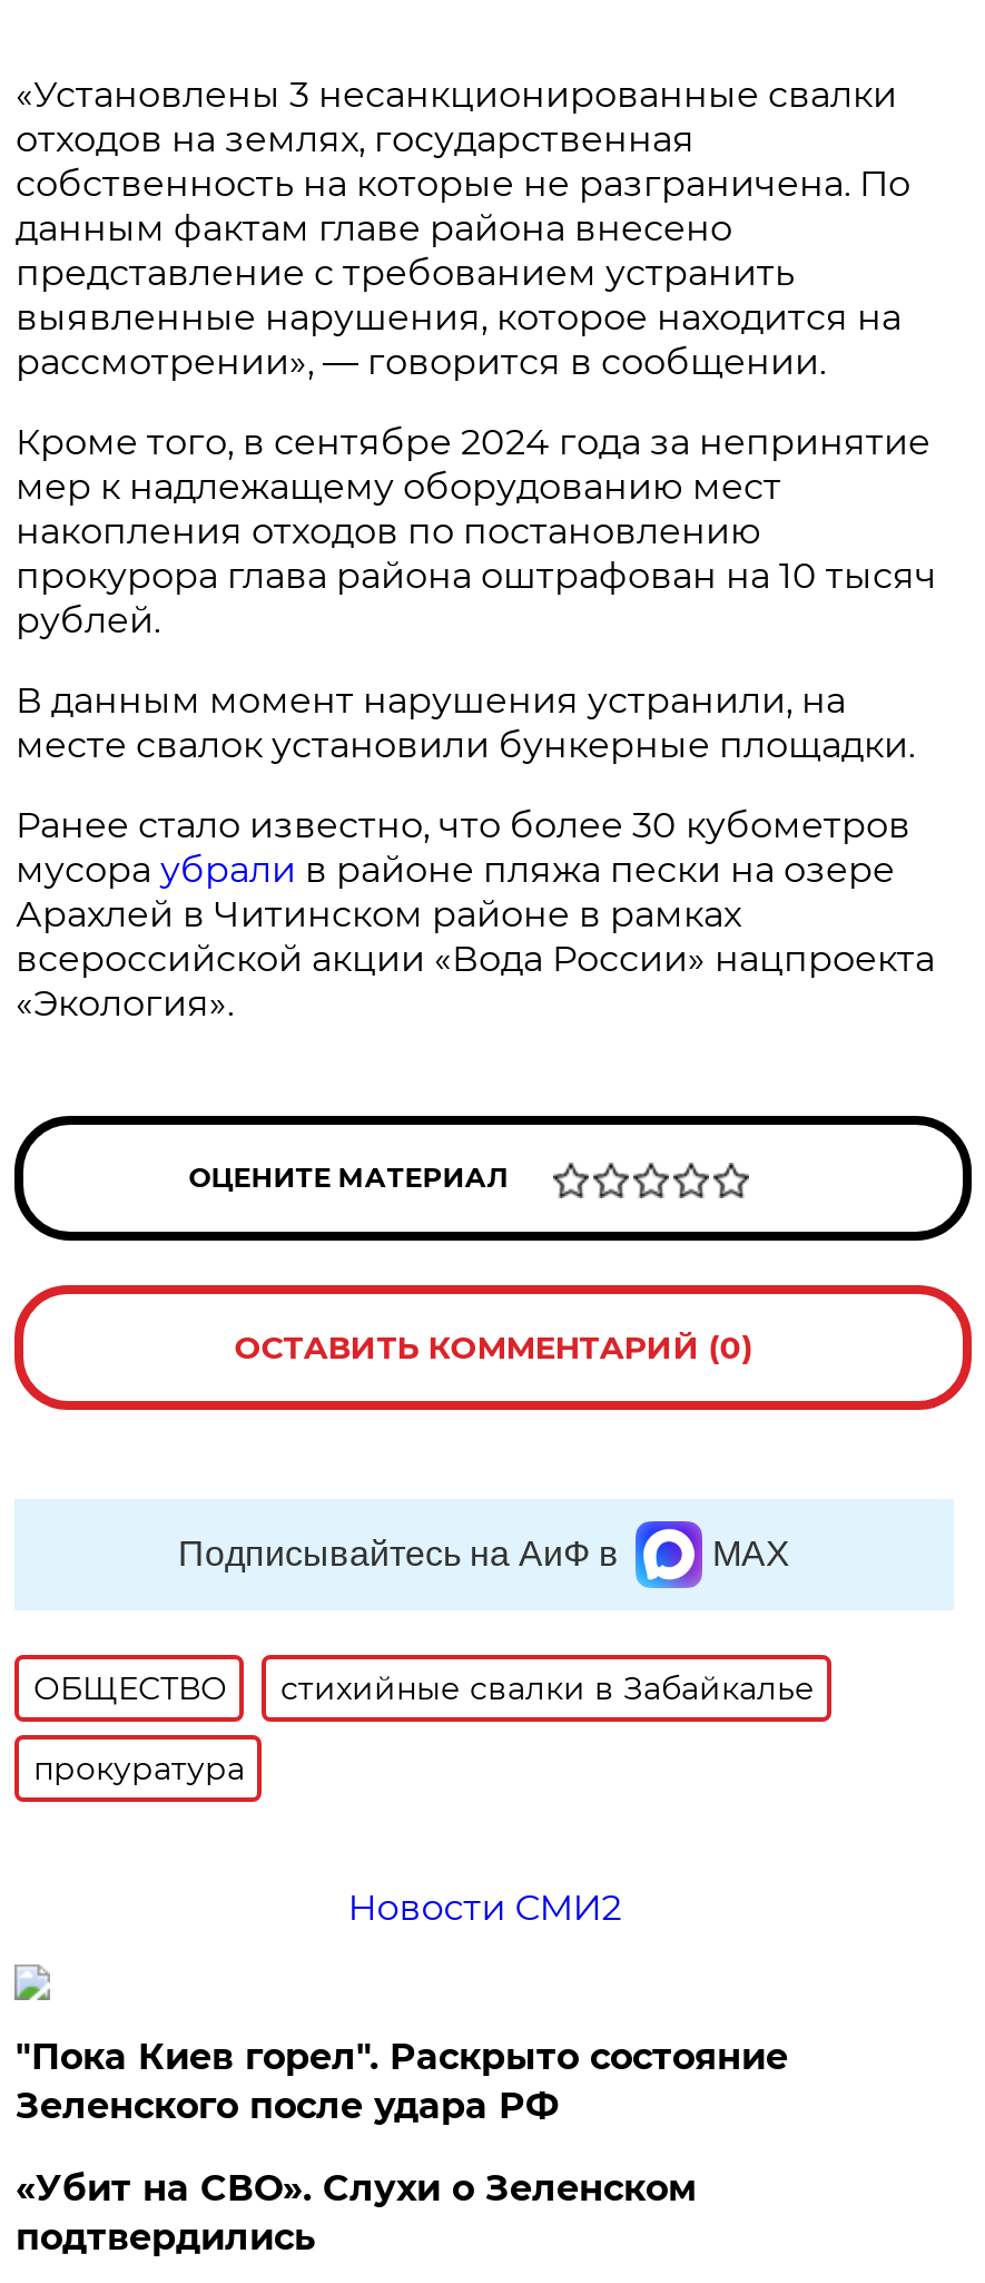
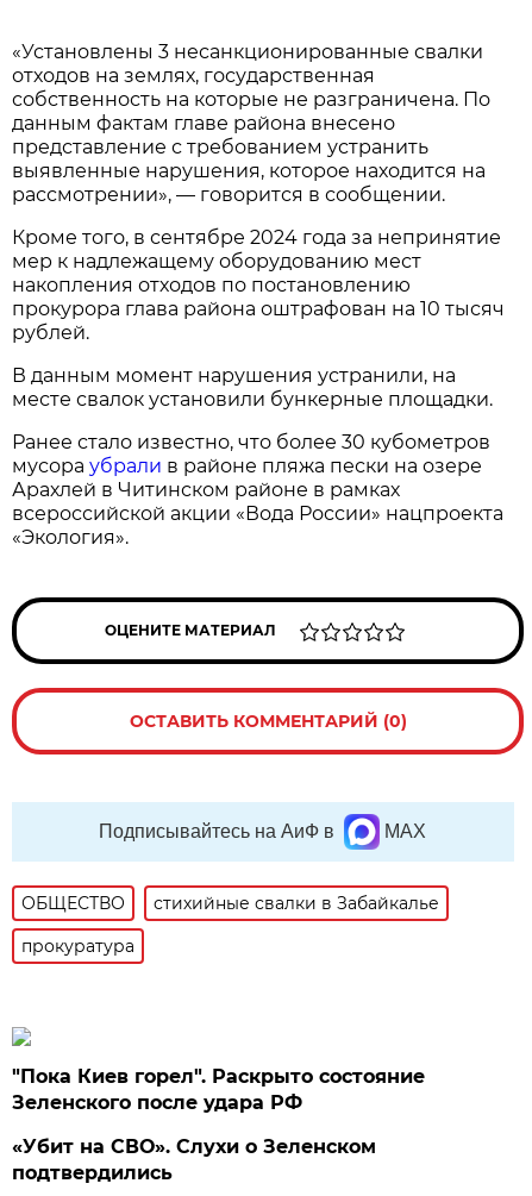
- Новости СМИ2
